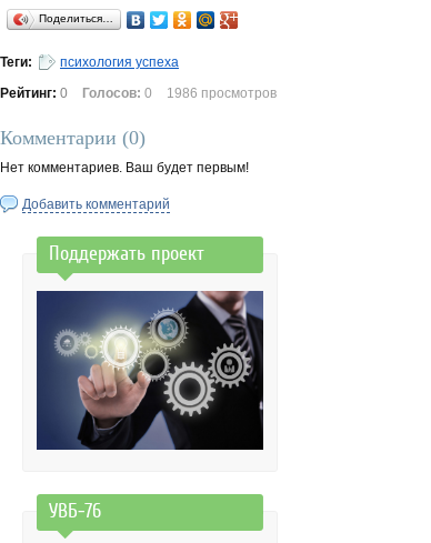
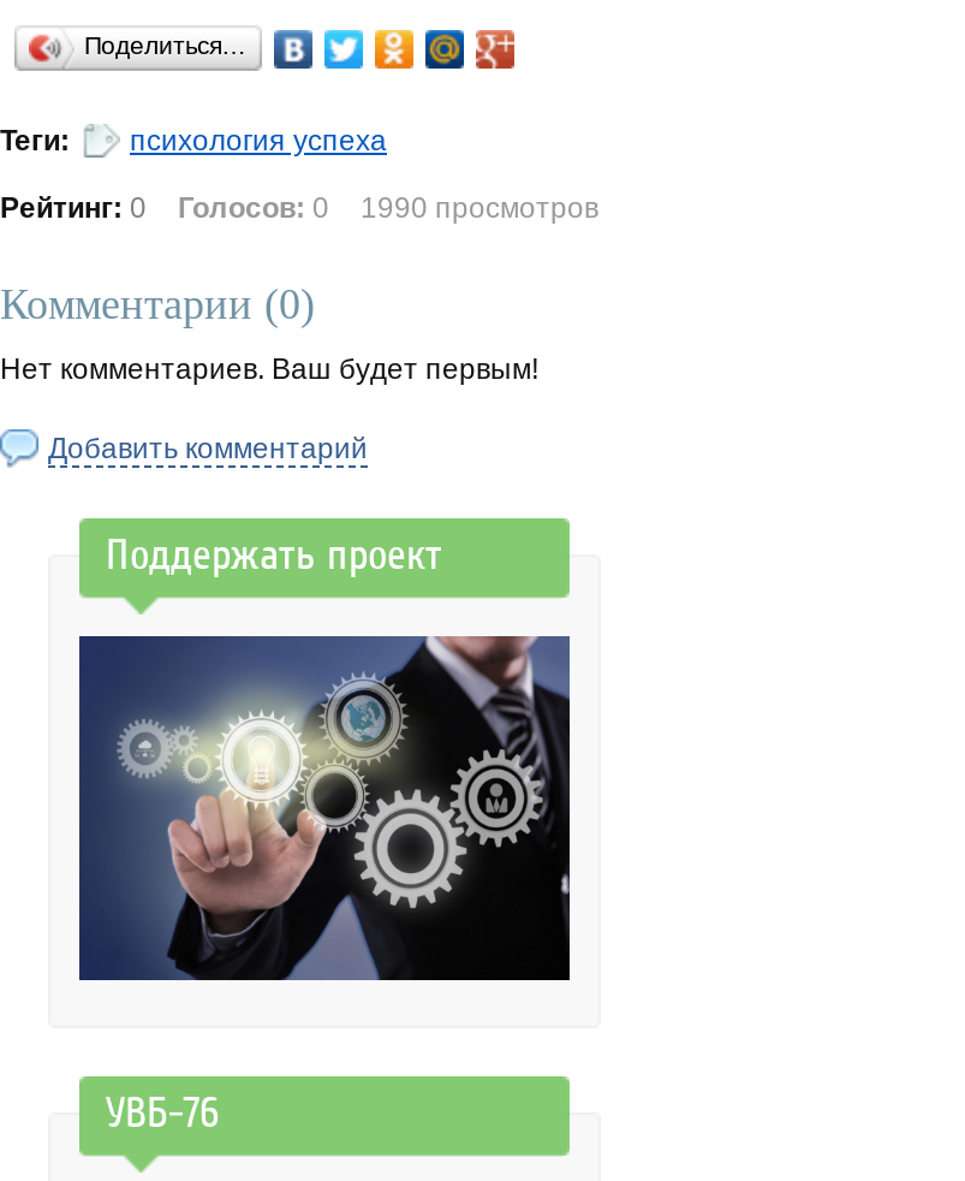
- Рейтинг: 0 Голосов: 0 1986 просмотров
+ Рейтинг: 0 Голосов: 0 1990 просмотров
